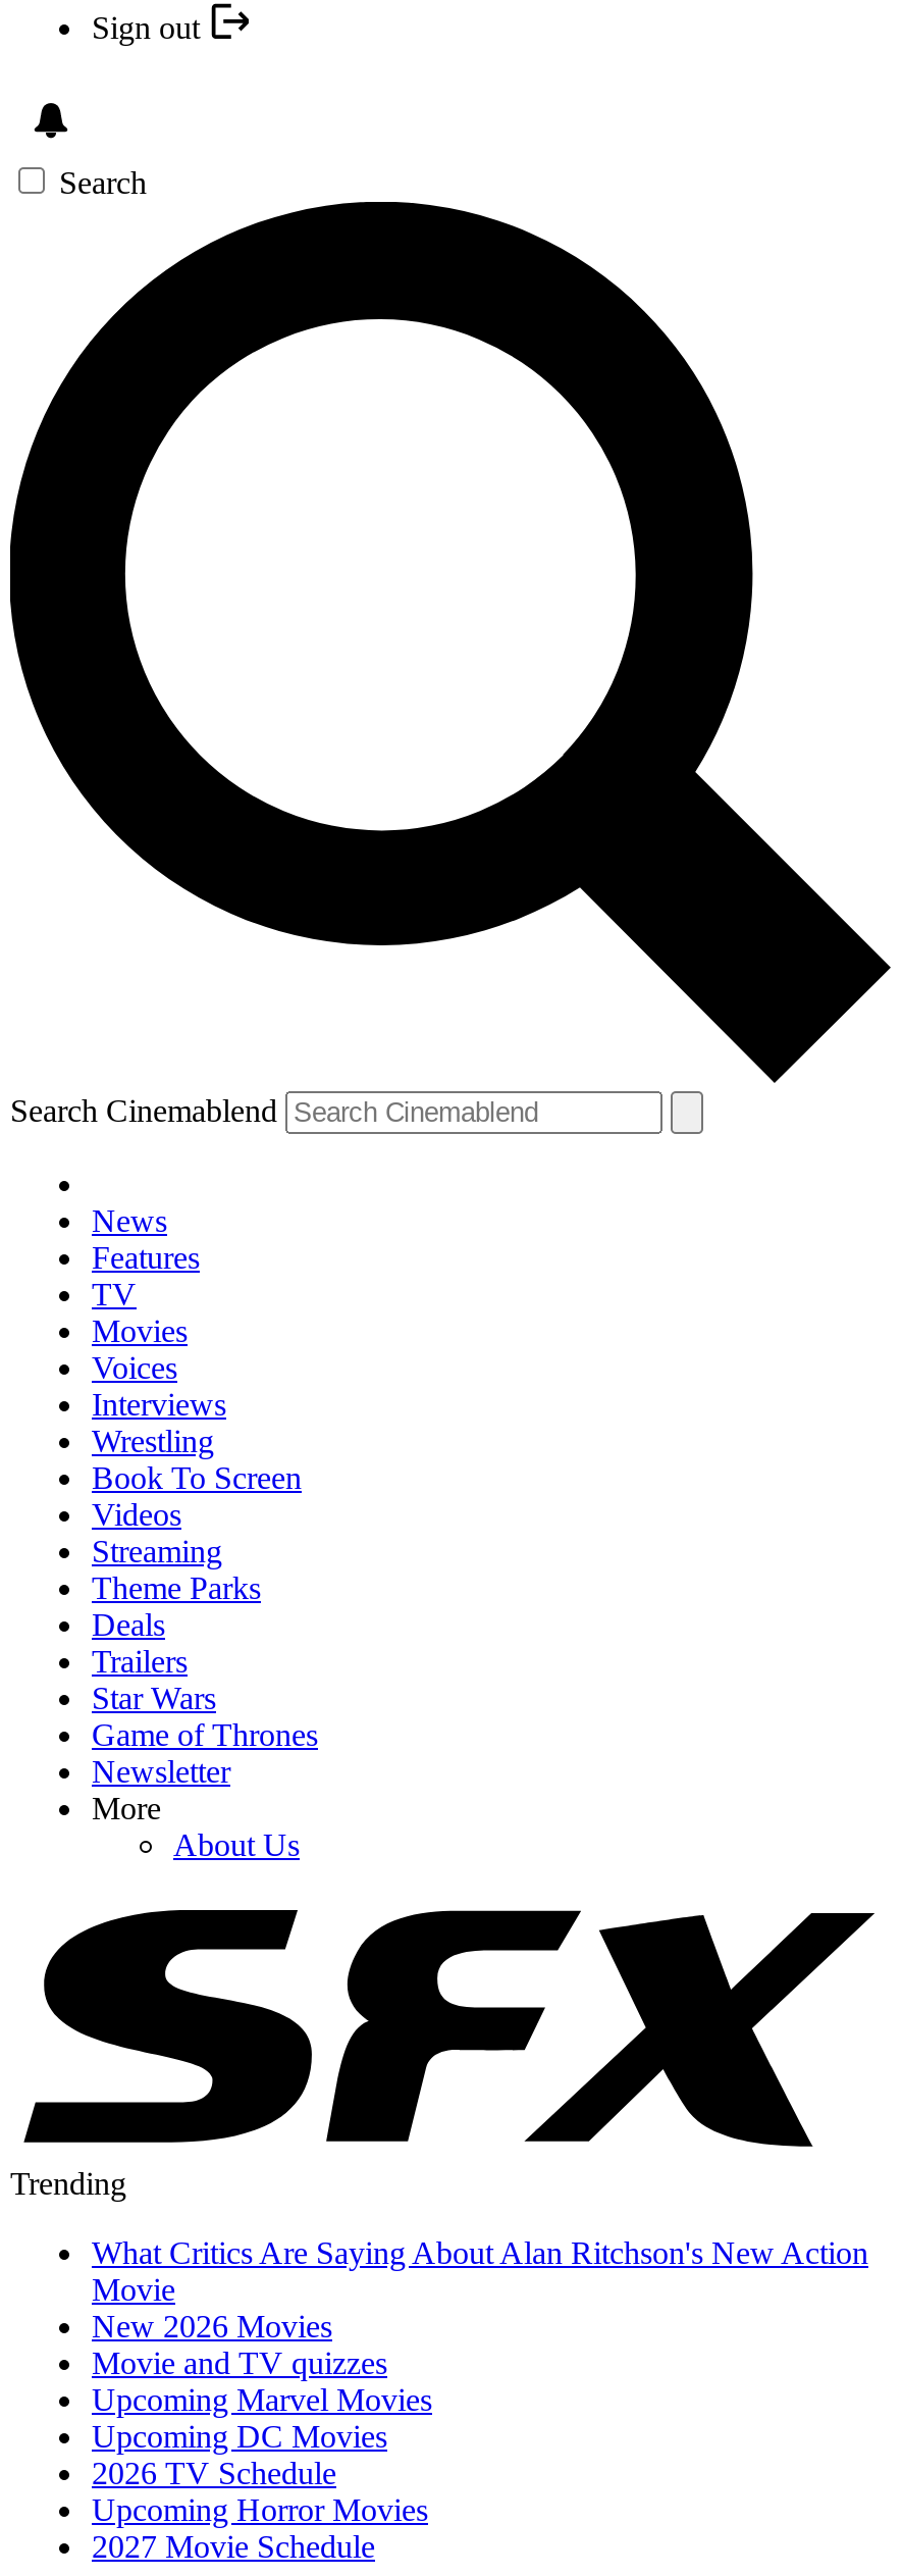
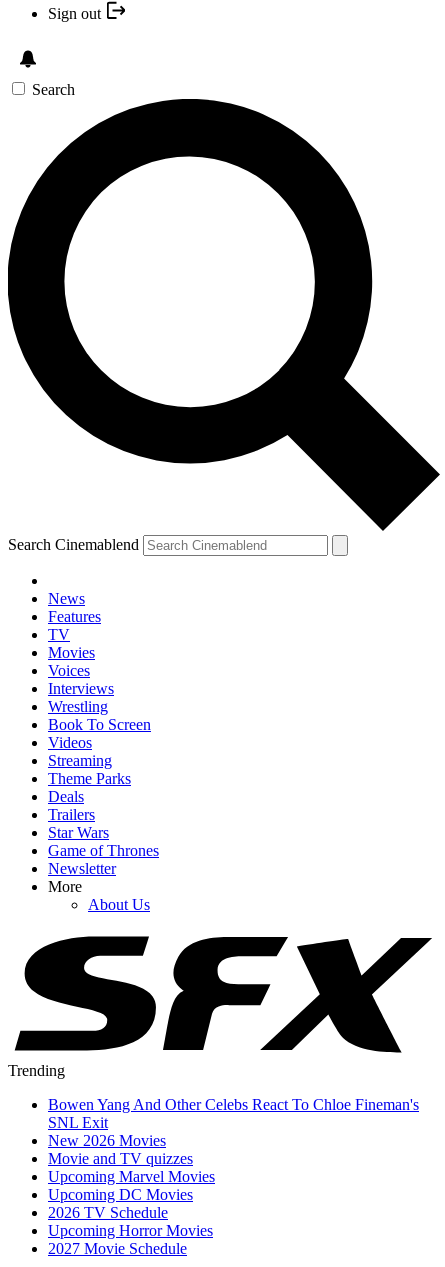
- What Critics Are Saying About Alan Ritchson's New Action
- Movie
+ Bowen Yang And Other Celebs React To Chloe Fineman's
+ SNL Exit
